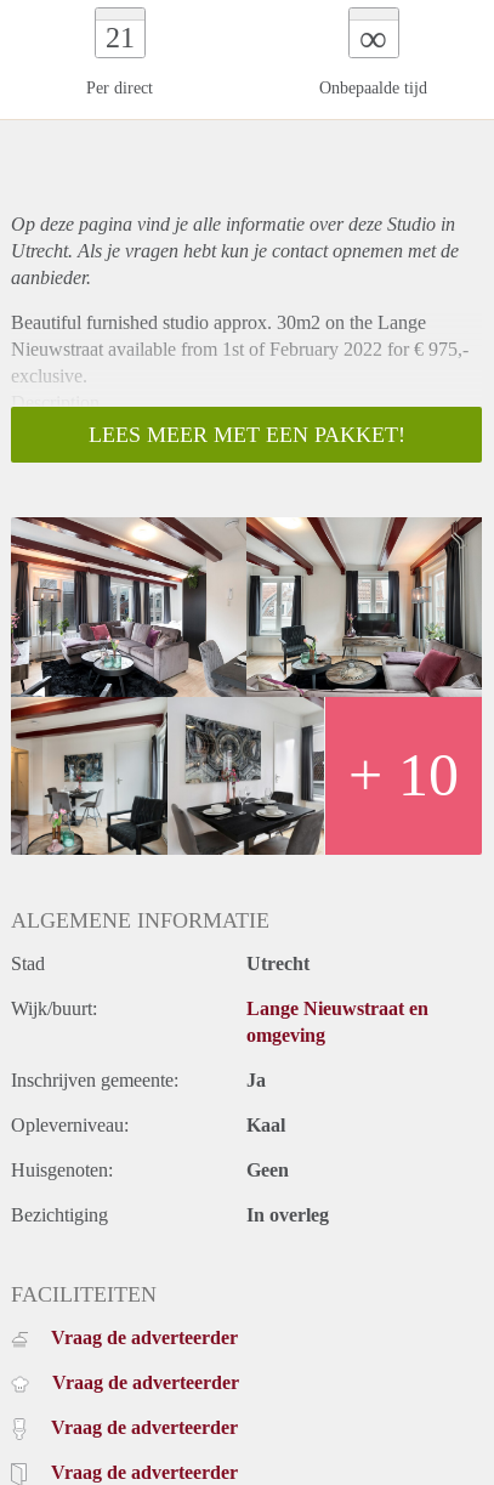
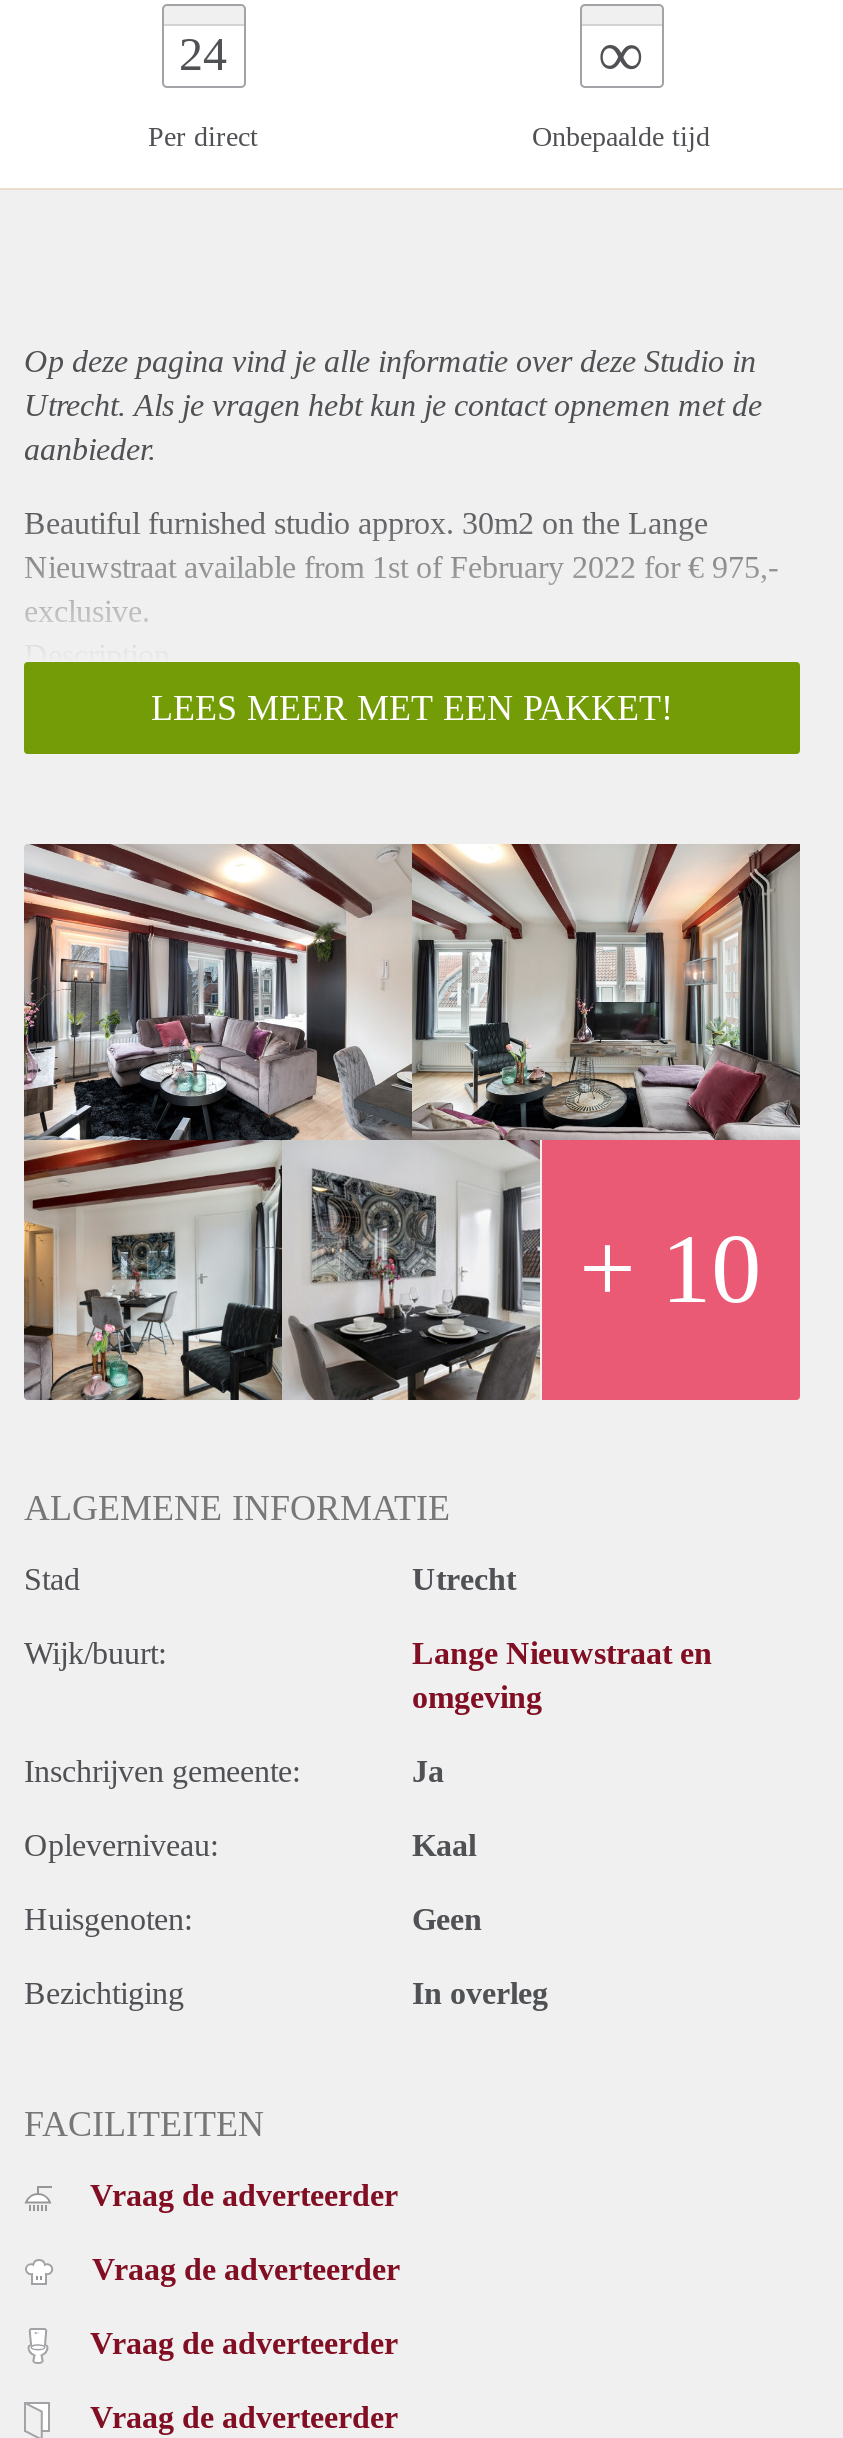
- 21
+ 24
